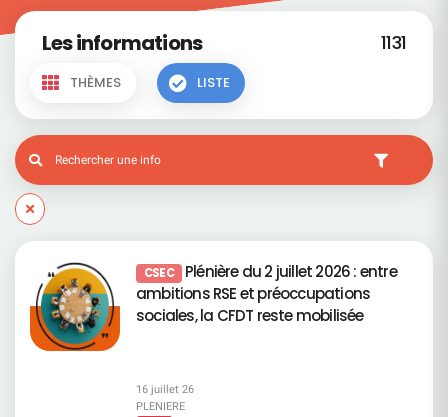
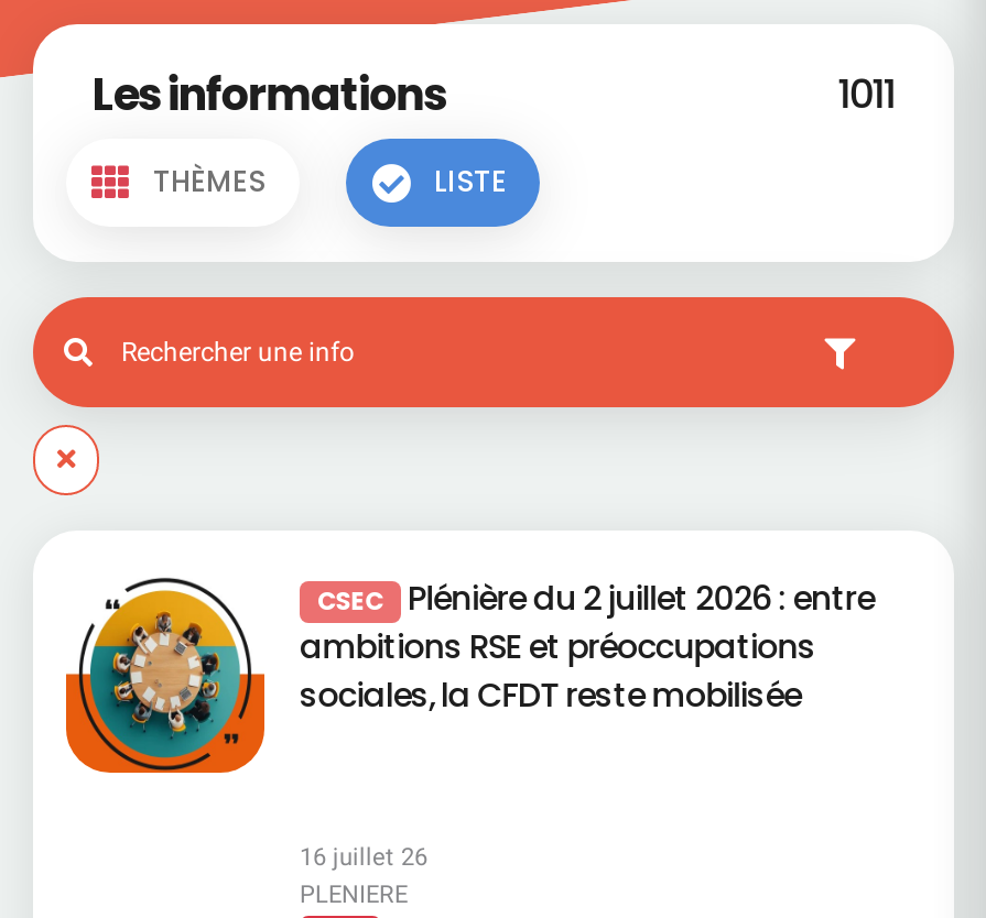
- 1131
+ 1011
